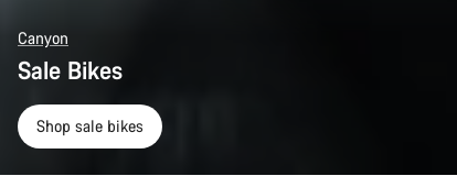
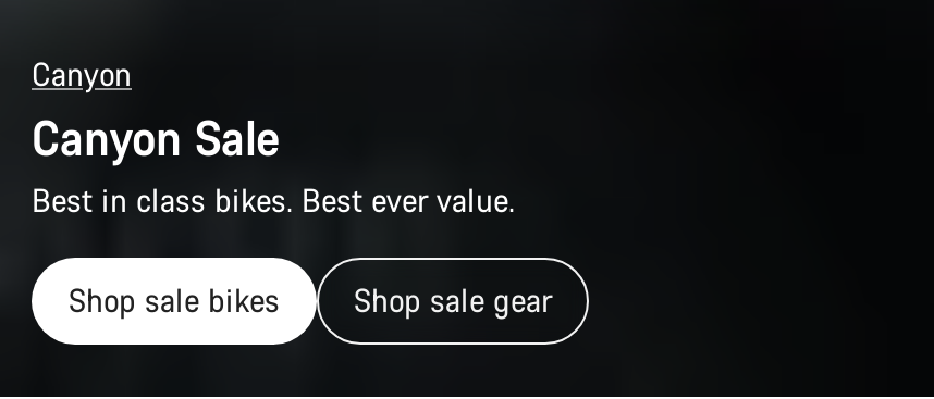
- Sale Bikes
+ Canyon Sale
+ Best in class bikes. Best ever value.

+ Shop sale gear
